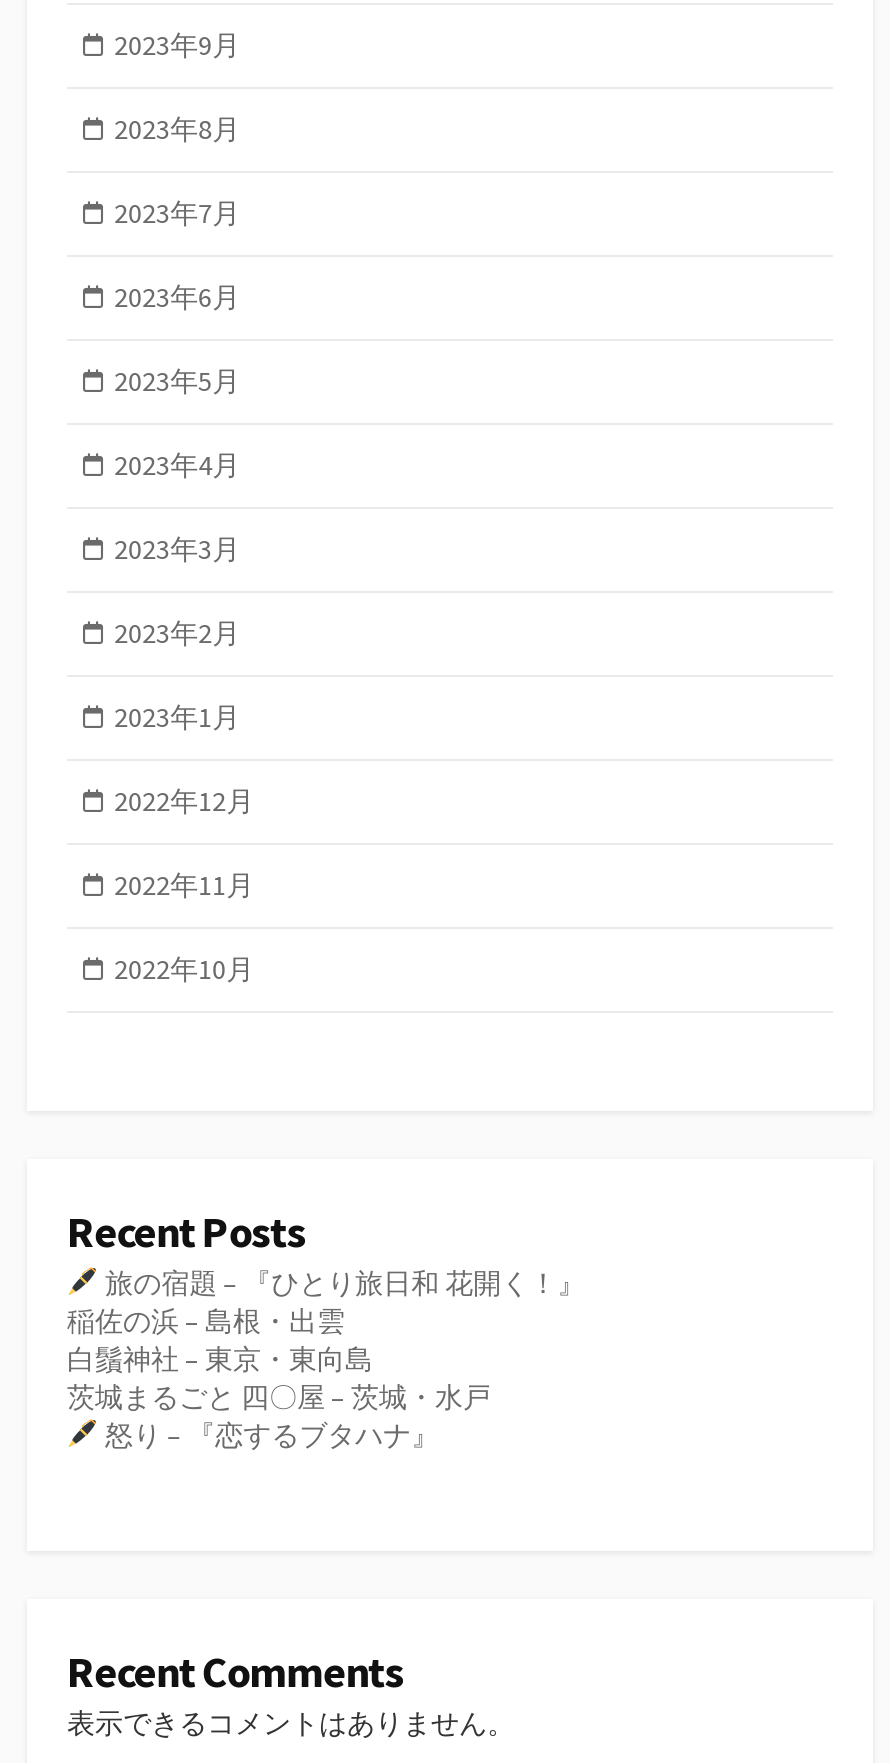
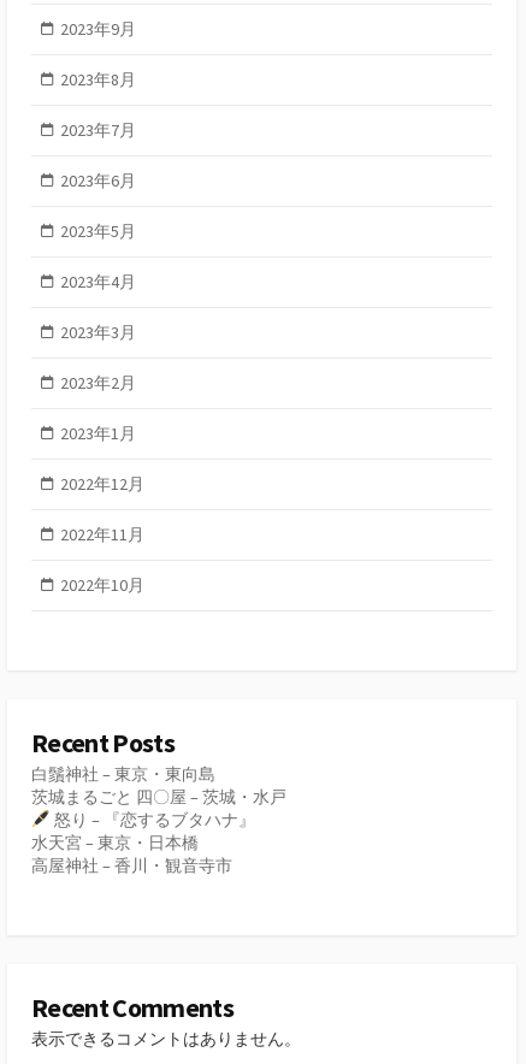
- 旅の宿題 – 『ひとり旅日和 花開く！』
- 稲佐の浜 – 島根・出雲

moved up: 白鬚神社 – 東京・東向島 | 茨城まるごと 四〇屋 – 茨城・水戸 | 怒り – 『恋するブタハナ』

+ 水天宮 – 東京・日本橋
+ 高屋神社 – 香川・観音寺市
